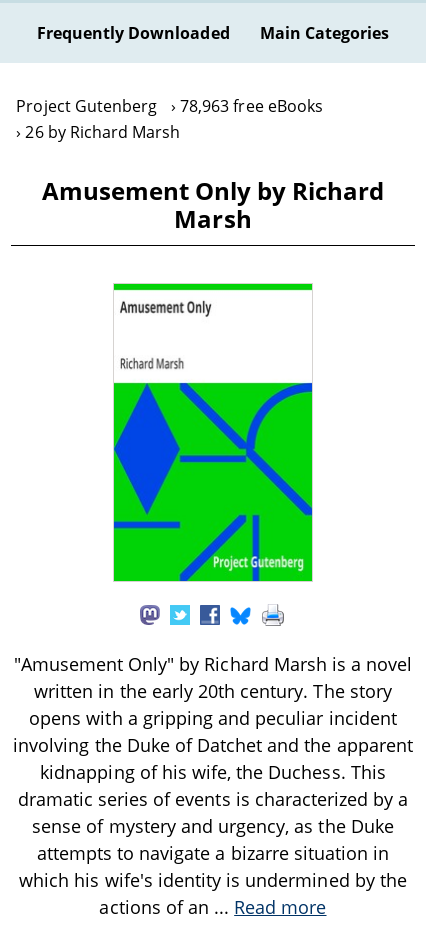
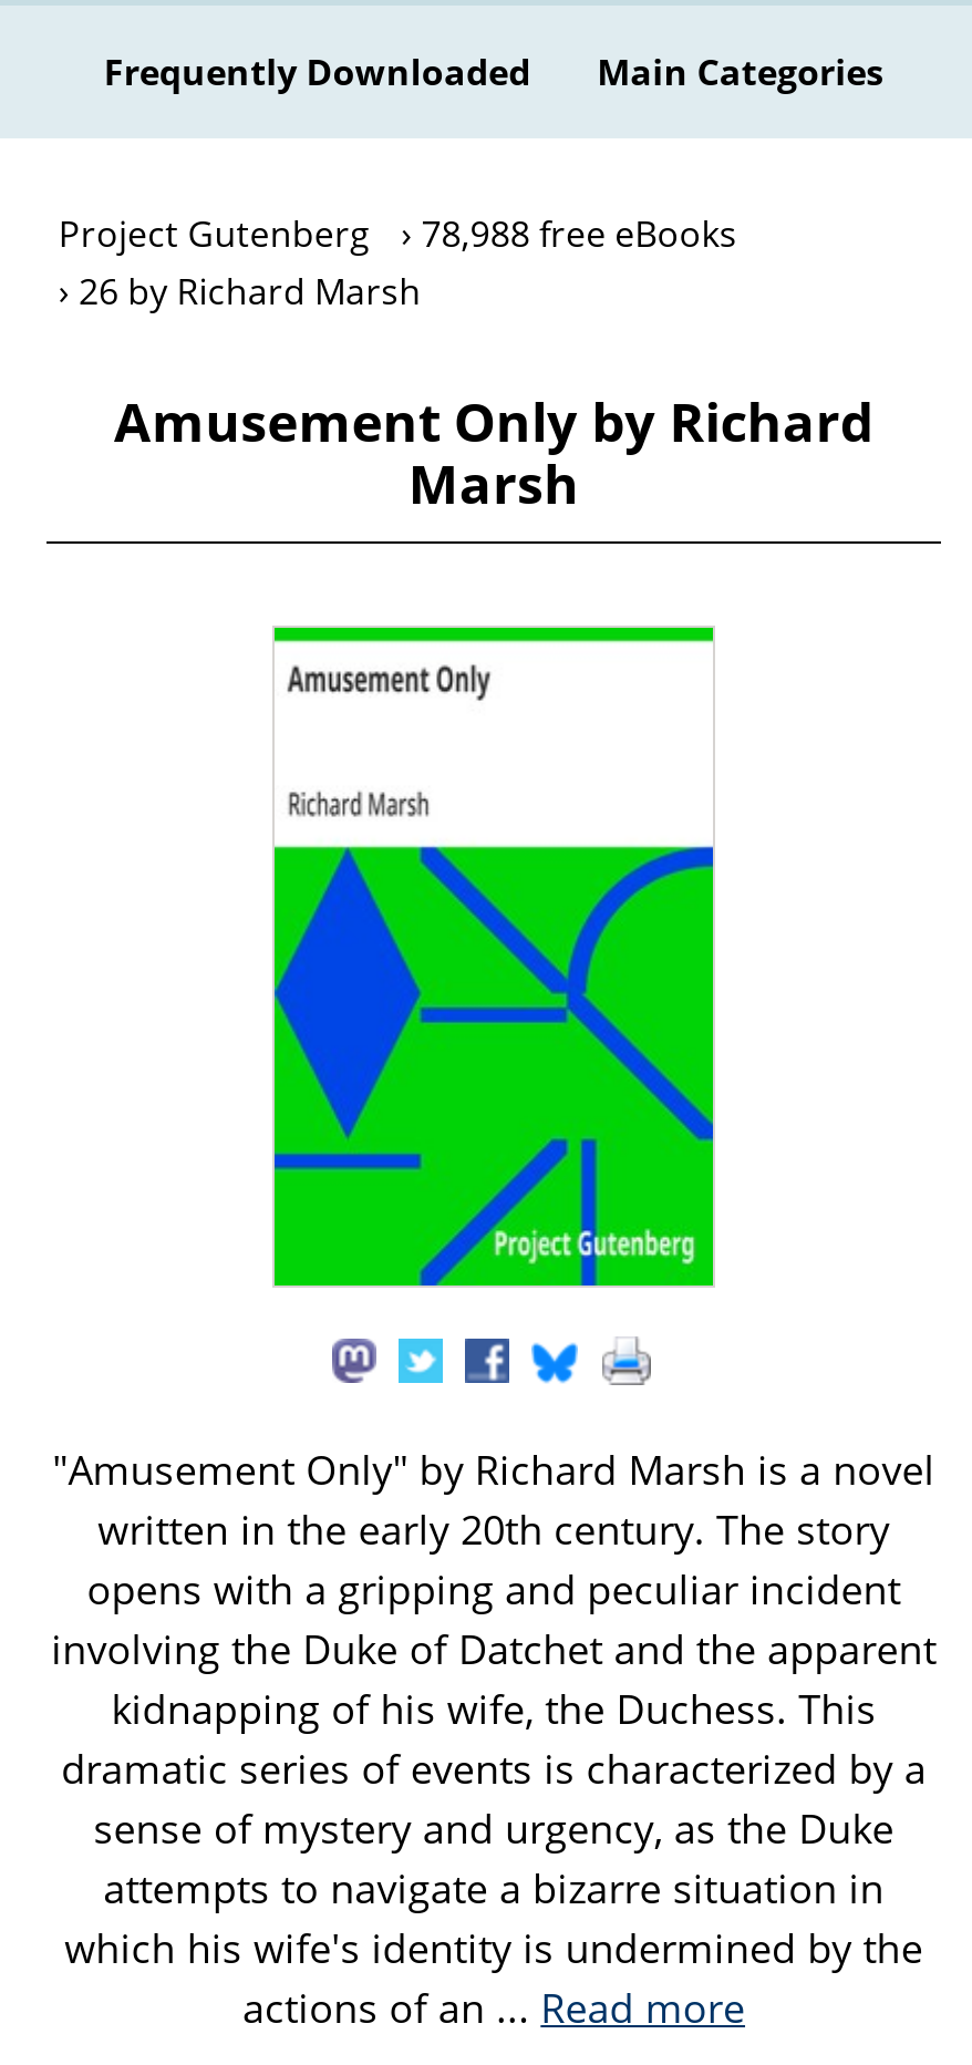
- Project Gutenberg 78,963 free eBooks
+ Project Gutenberg 78,988 free eBooks
